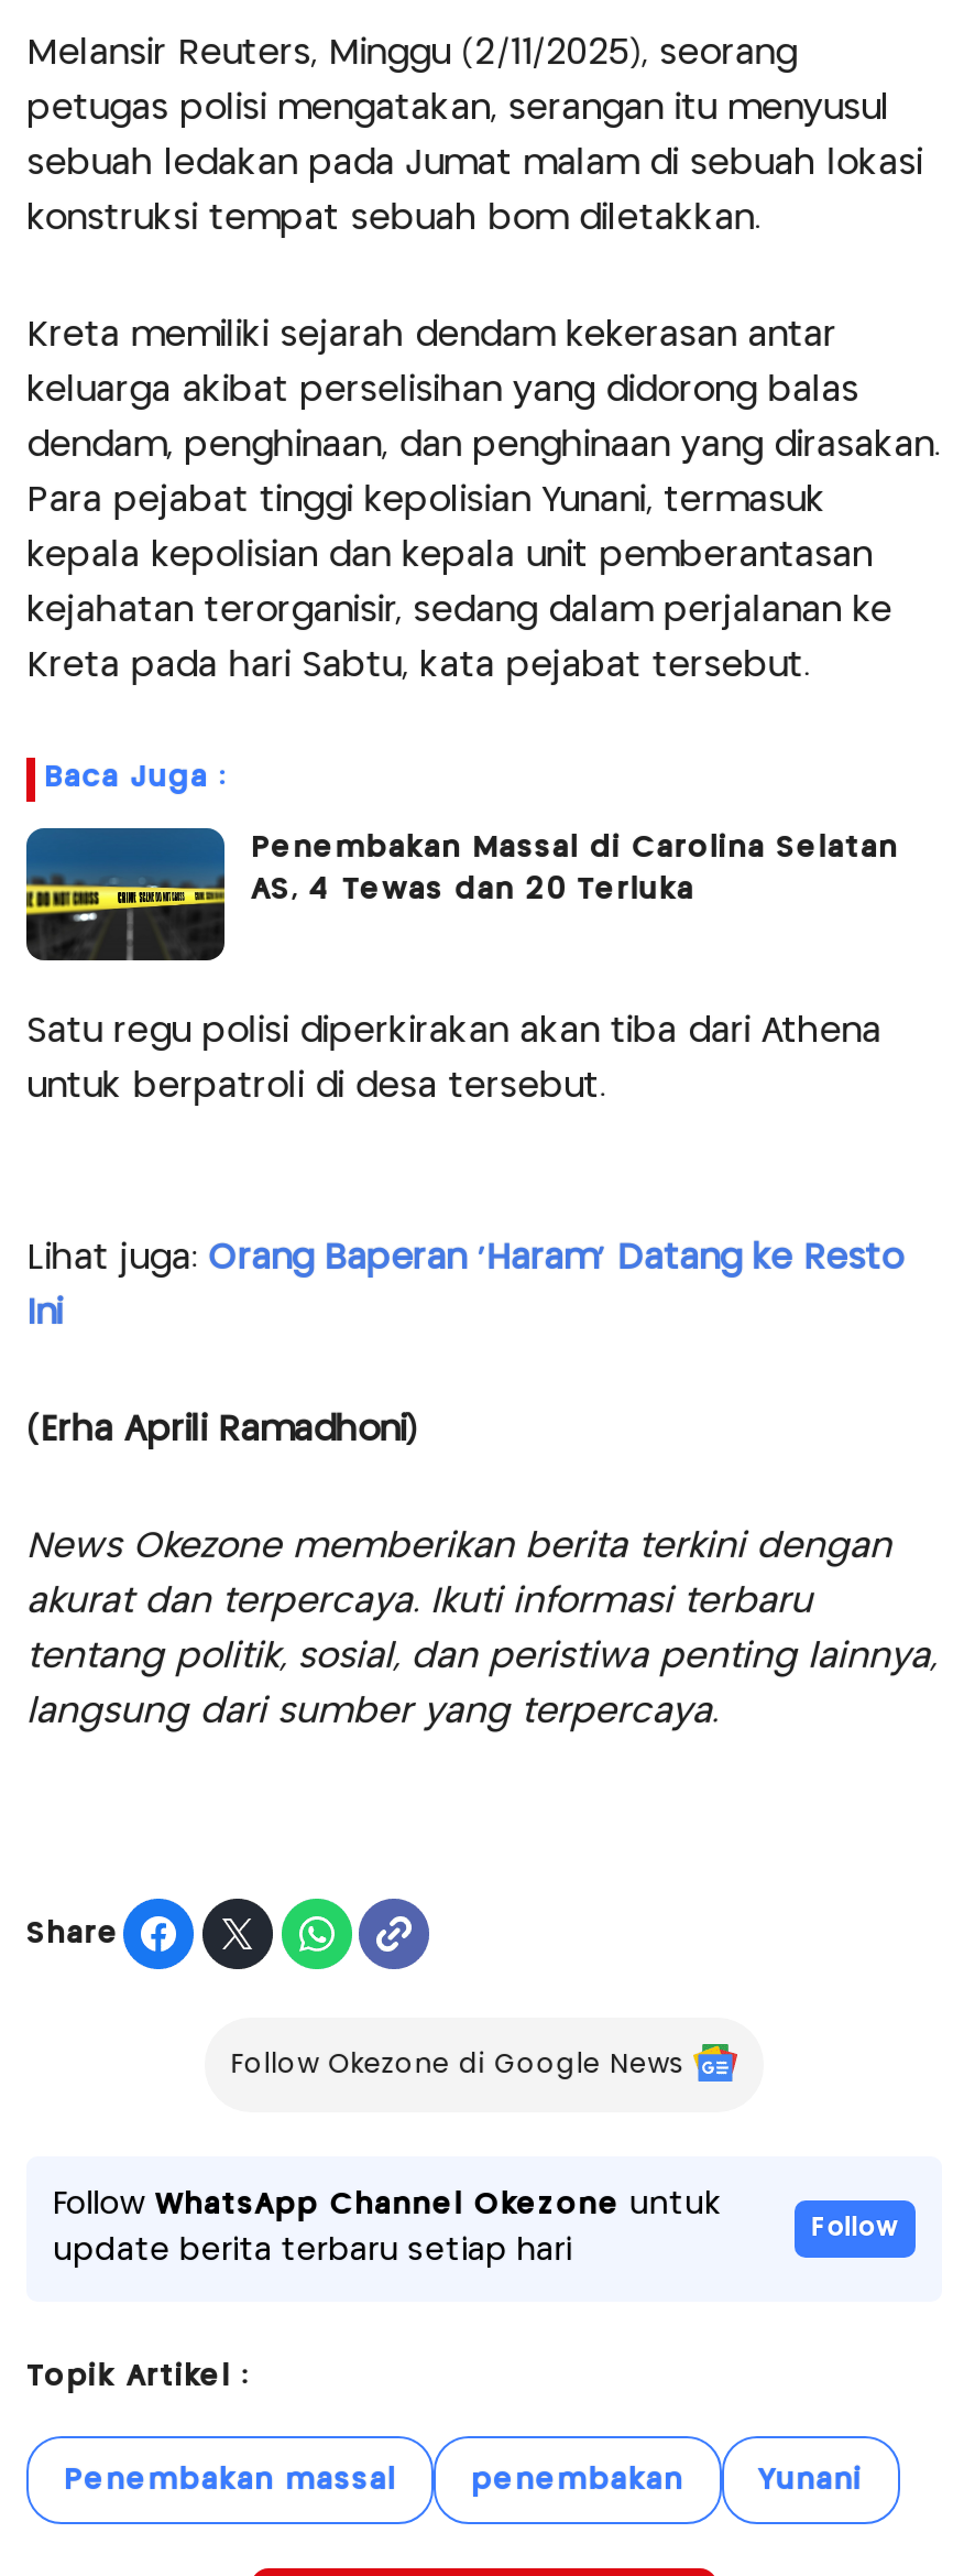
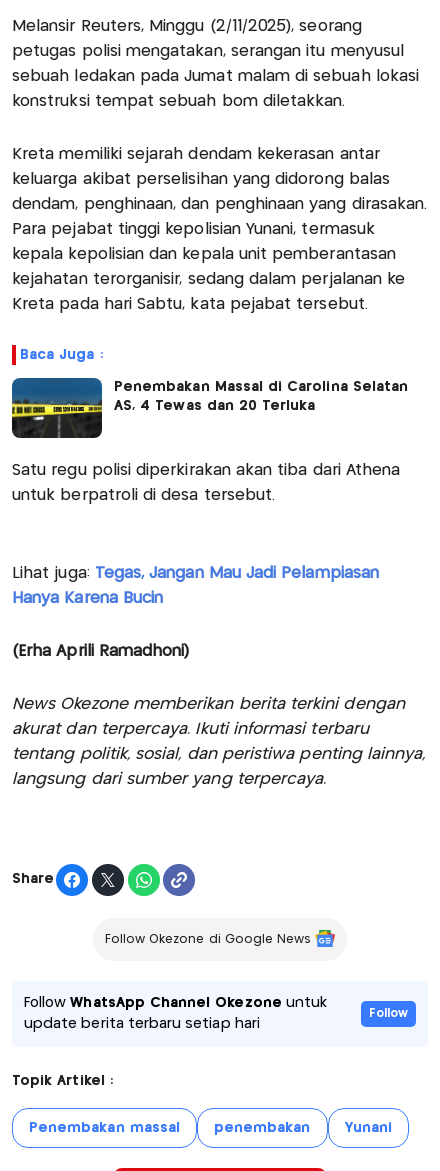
- Lihat juga: Orang Baperan 'Haram' Datang ke Resto
+ Lihat juga: Tegas, Jangan Mau Jadi Pelampiasan

- Ini
+ Hanya Karena Bucin
